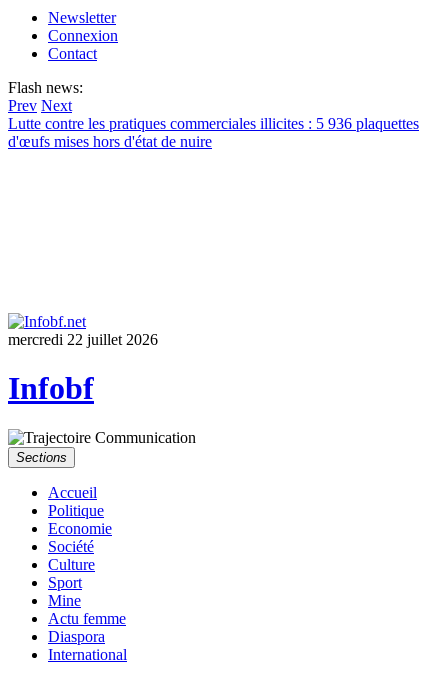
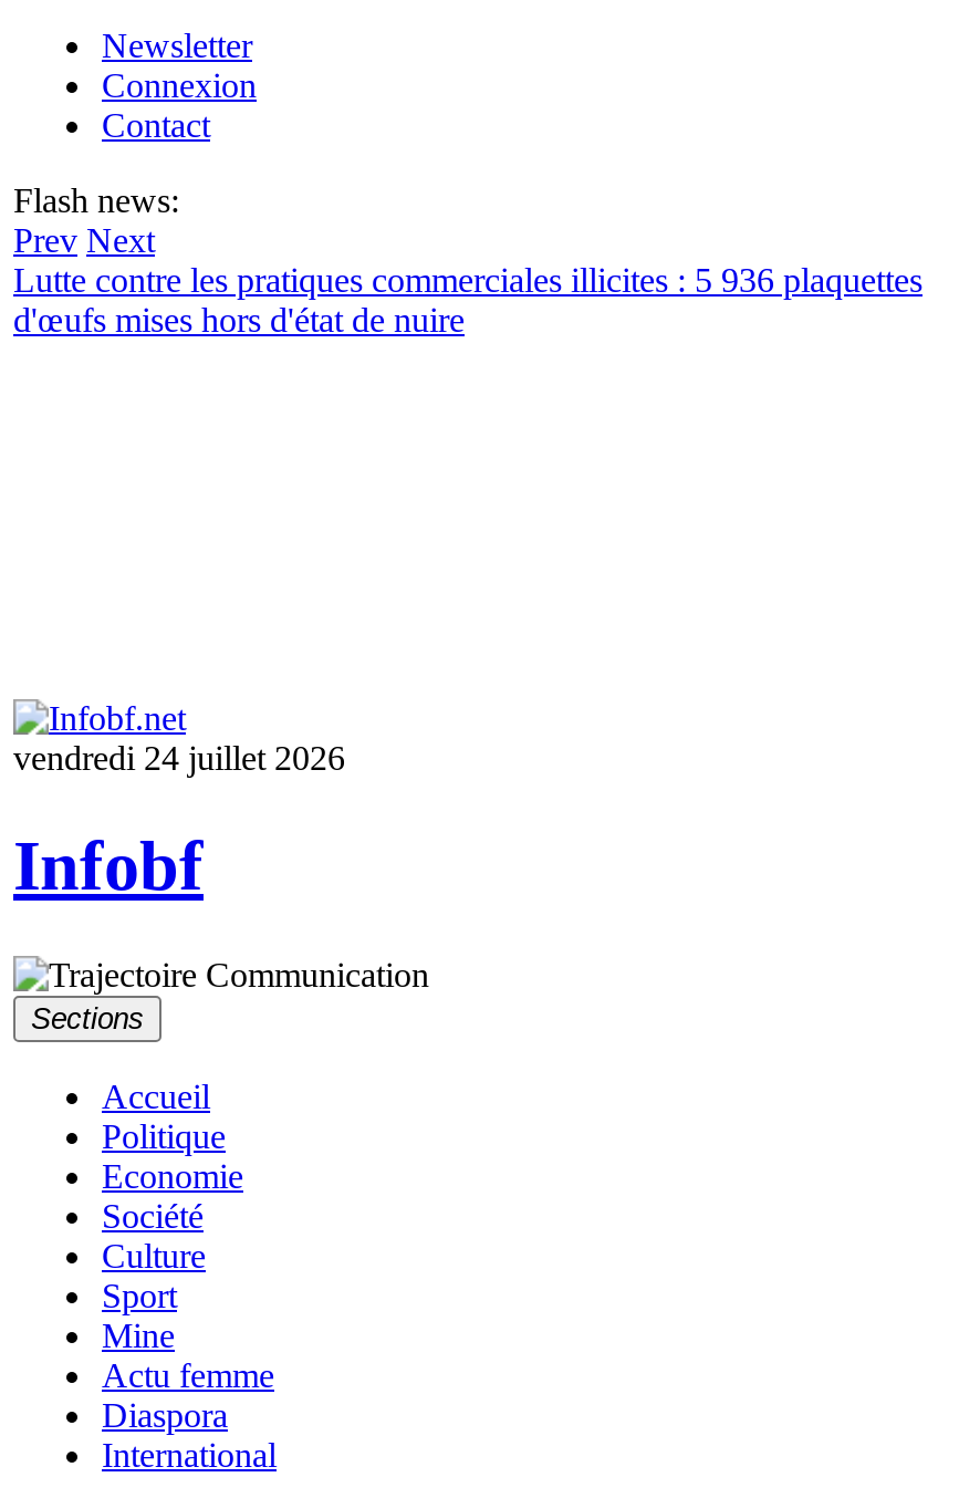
- mercredi 22 juillet 2026
+ vendredi 24 juillet 2026
